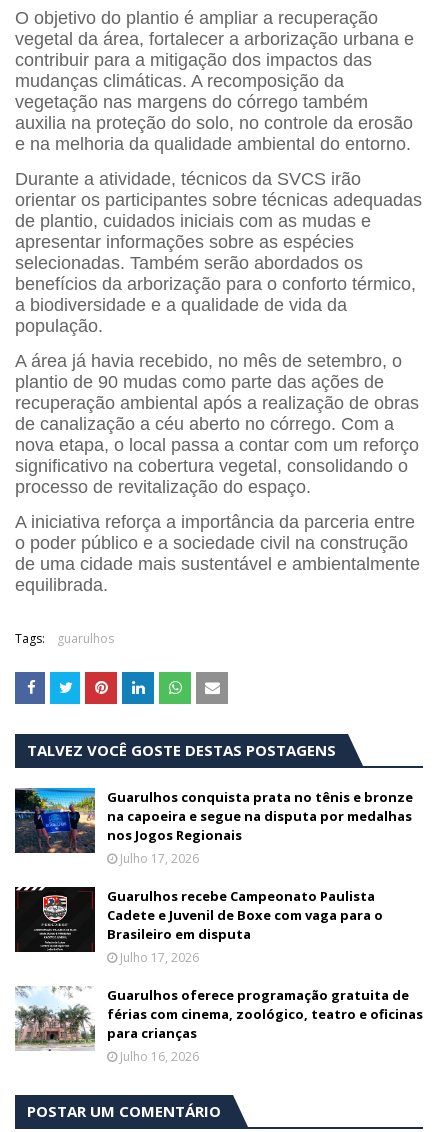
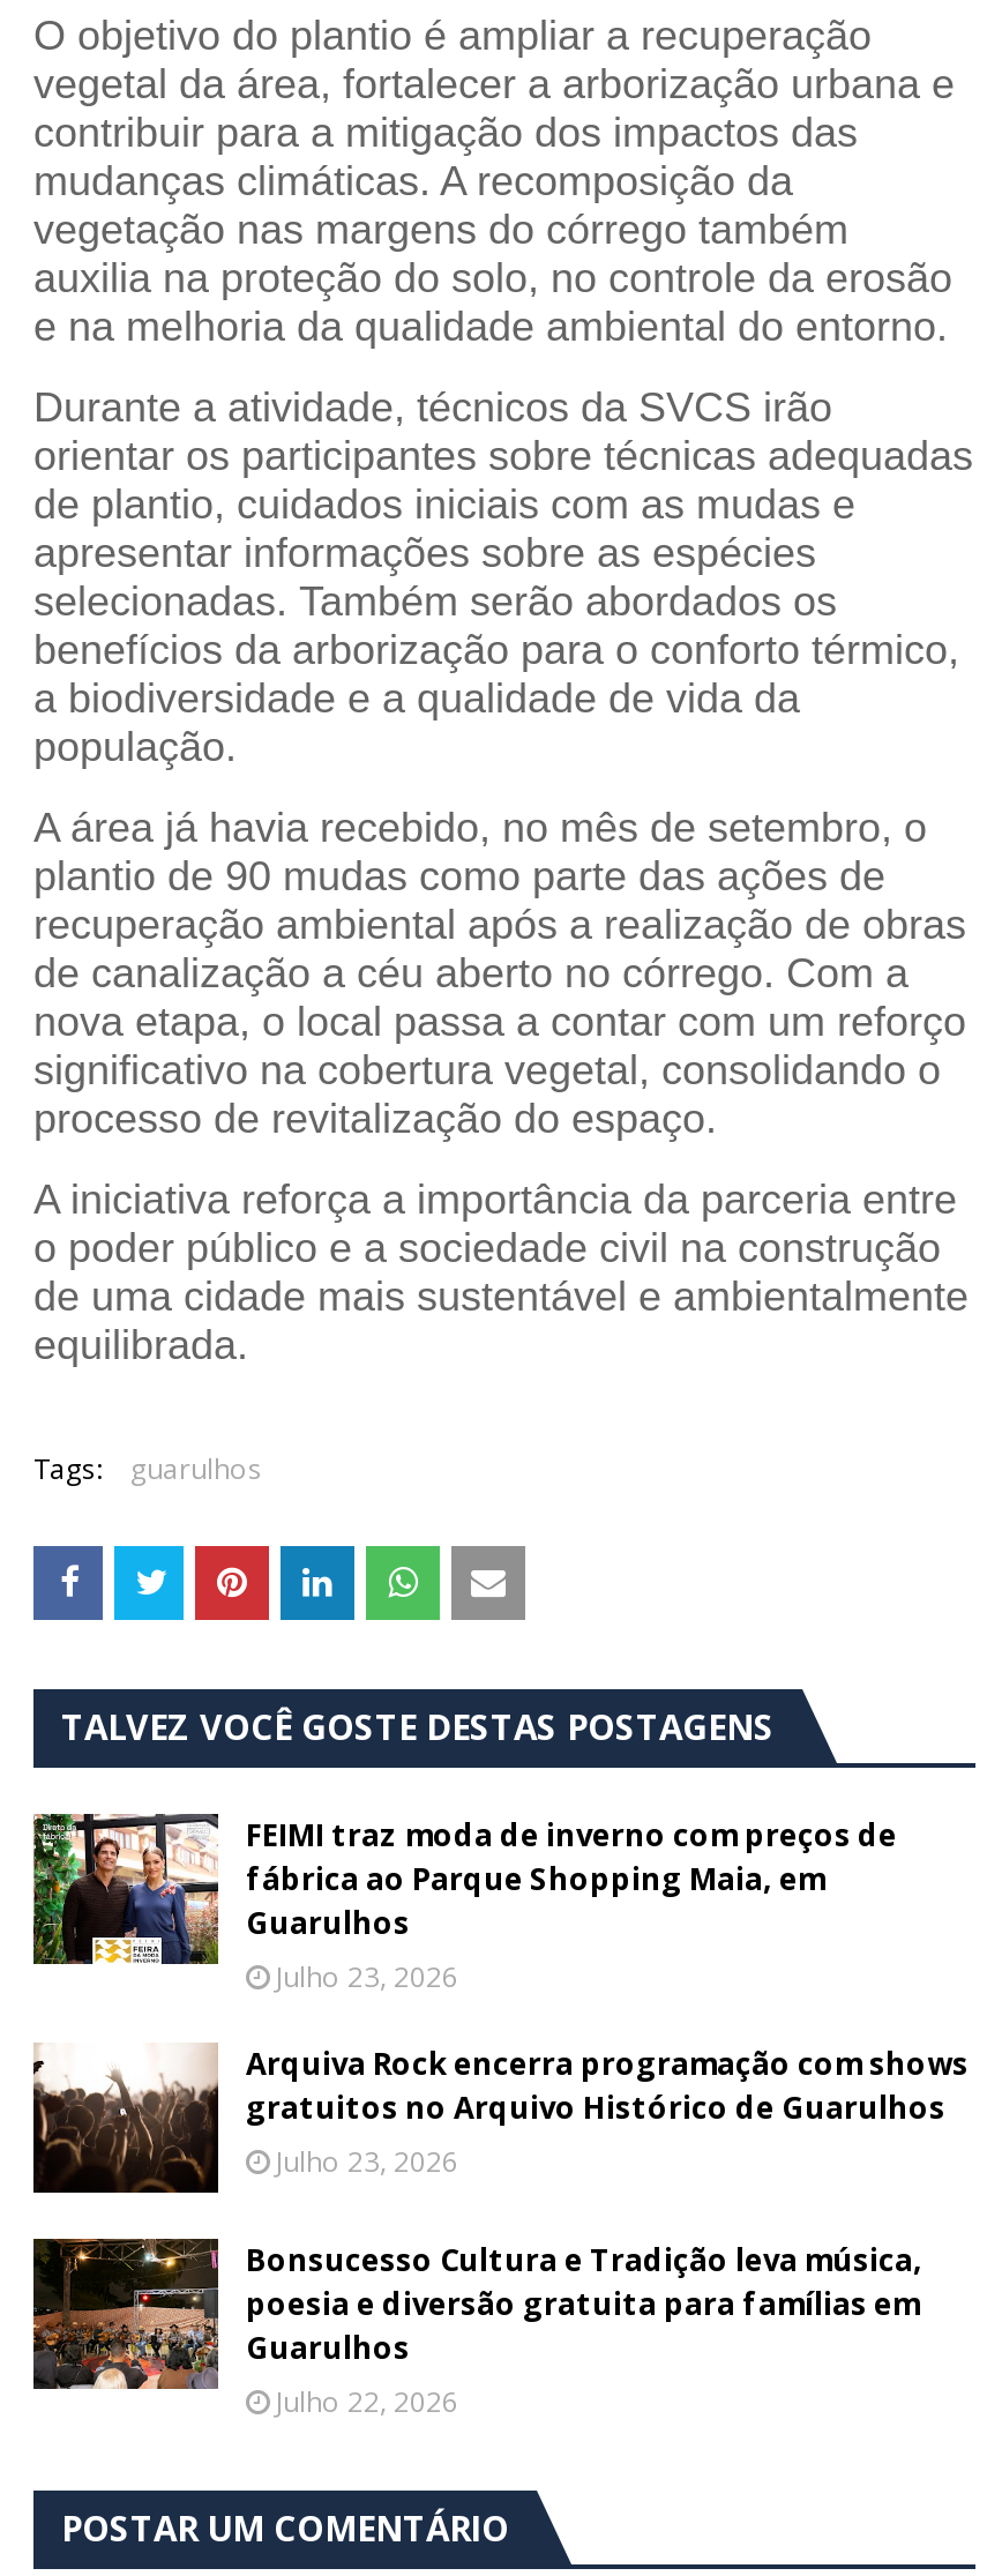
- [image]
- Guarulhos conquista prata no tênis e bronze
- na capoeira e segue na disputa por medalhas
- nos Jogos Regionais
- Julho 17, 2026
+ [image]
+ FEIMI traz moda de inverno com preços de
+ fábrica ao Parque Shopping Maia, em
+ Guarulhos
+ Julho 23, 2026

- [image]
- Guarulhos recebe Campeonato Paulista
- Cadete e Juvenil de Boxe com vaga para o
- Brasileiro em disputa
- Julho 17, 2026
+ [image]
+ Arquiva Rock encerra programação com shows
+ gratuitos no Arquivo Histórico de Guarulhos
+ Julho 23, 2026

- [image]
- Guarulhos oferece programação gratuita de
- férias com cinema, zoológico, teatro e oficinas
- para crianças
- Julho 16, 2026
+ [image]
+ Bonsucesso Cultura e Tradição leva música,
+ poesia e diversão gratuita para famílias em
+ Guarulhos
+ Julho 22, 2026
